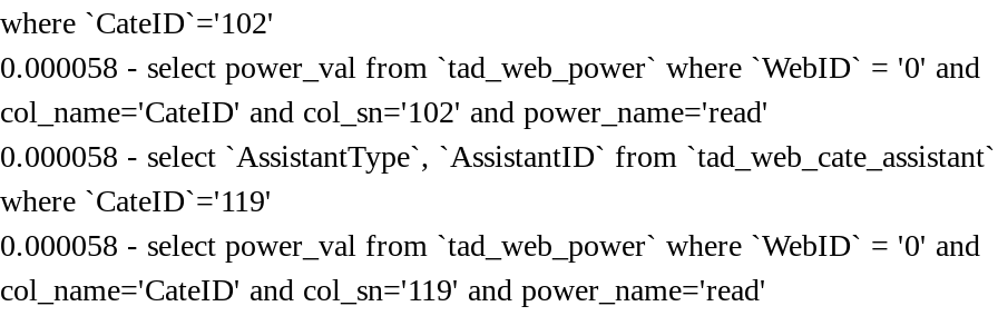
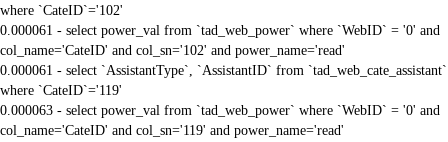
- 0.000058 - select power_val from `tad_web_power` where `WebID` = '0' and
+ 0.000061 - select power_val from `tad_web_power` where `WebID` = '0' and

- 0.000058 - select `AssistantType`, `AssistantID` from `tad_web_cate_assistant`
+ 0.000061 - select `AssistantType`, `AssistantID` from `tad_web_cate_assistant`

- 0.000058 - select power_val from `tad_web_power` where `WebID` = '0' and
+ 0.000063 - select power_val from `tad_web_power` where `WebID` = '0' and
